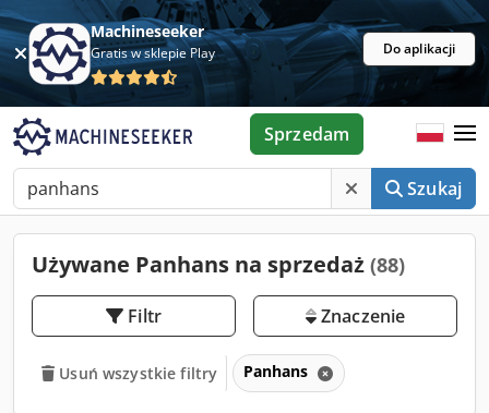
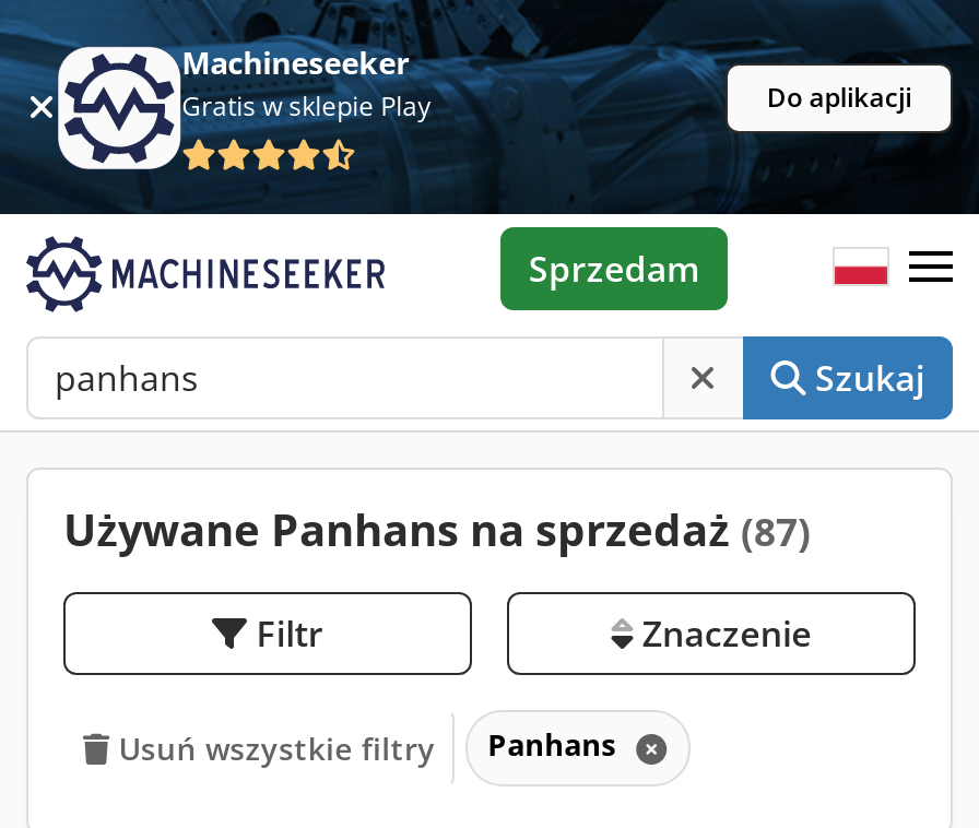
- Używane Panhans na sprzedaż (88)
+ Używane Panhans na sprzedaż (87)
